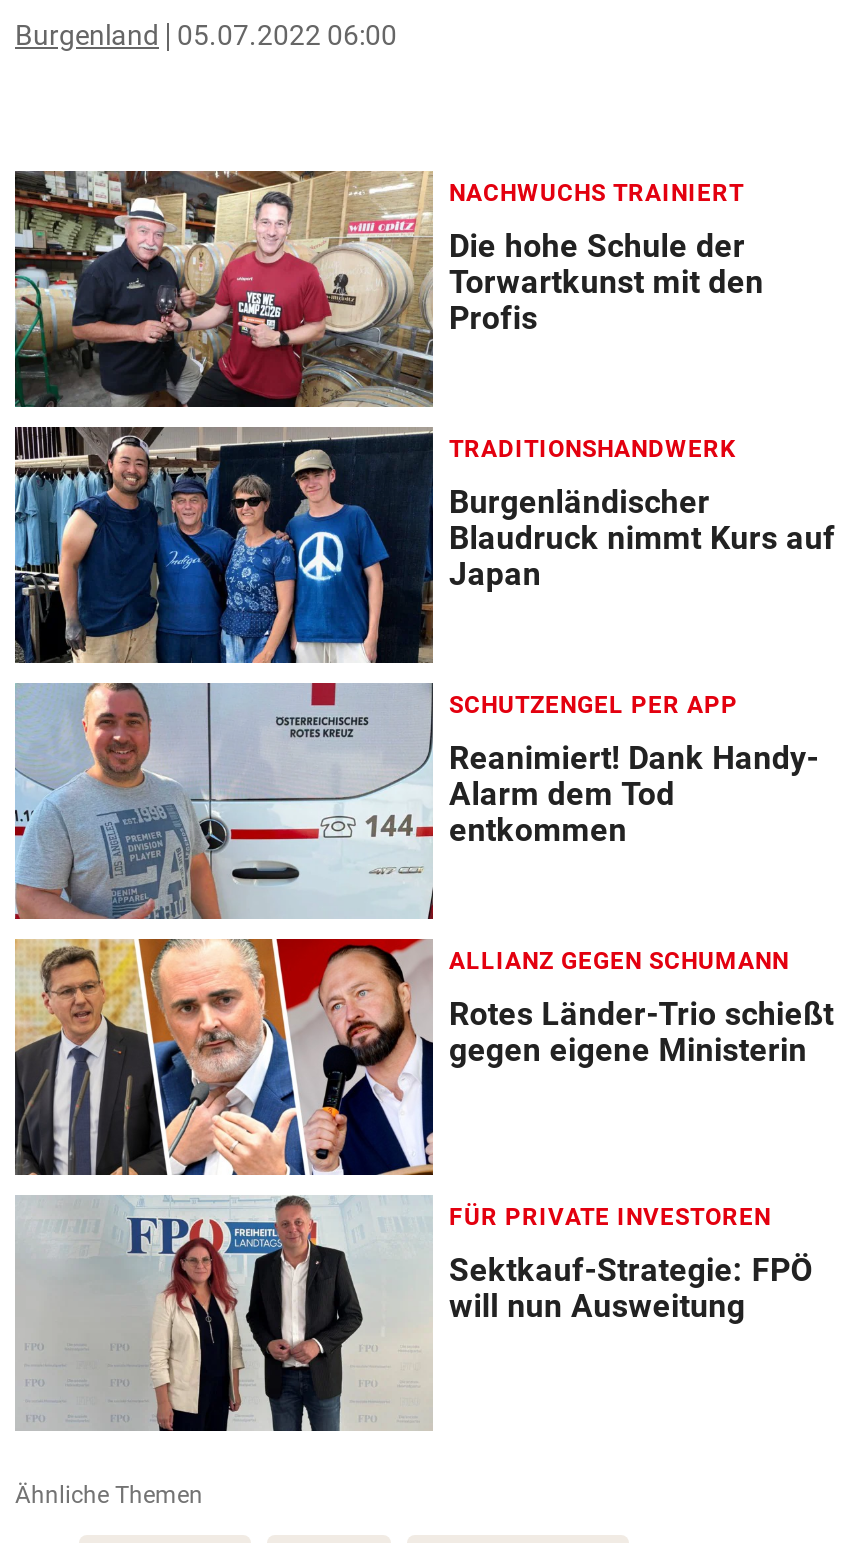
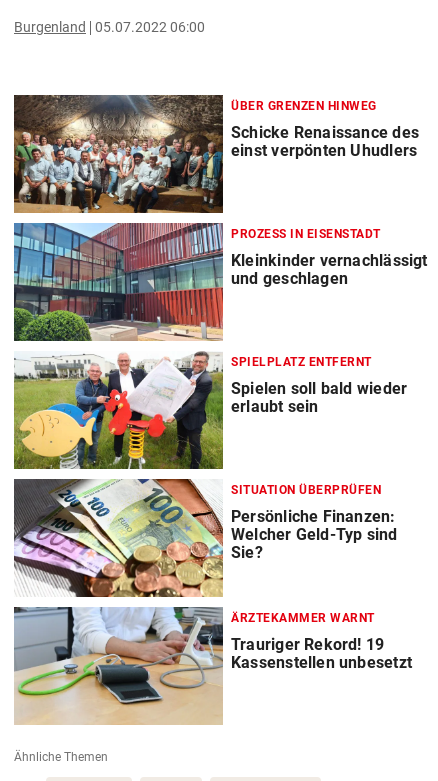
- [image]
- NACHWUCHS TRAINIERT
+ [image]
+ ÜBER GRENZEN HINWEG

- Die hohe Schule der
- Torwartkunst mit den
- Profis
+ Schicke Renaissance des
+ einst verpönten Uhudlers

- [image]
- TRADITIONSHANDWERK
+ [image]
+ PROZESS IN EISENSTADT

- Burgenländischer
- Blaudruck nimmt Kurs auf
- Japan
+ Kleinkinder vernachlässigt
+ und geschlagen

- [image]
- SCHUTZENGEL PER APP
+ [image]
+ SPIELPLATZ ENTFERNT

- Reanimiert! Dank Handy-
- Alarm dem Tod
- entkommen
+ Spielen soll bald wieder
+ erlaubt sein

- [image]
- ALLIANZ GEGEN SCHUMANN
+ [image]
+ SITUATION ÜBERPRÜFEN

- Rotes Länder-Trio schießt
- gegen eigene Ministerin
+ Persönliche Finanzen:
+ Welcher Geld-Typ sind
+ Sie?

- [image]
- FÜR PRIVATE INVESTOREN
+ [image]
+ ÄRZTEKAMMER WARNT

- Sektkauf-Strategie: FPÖ
- will nun Ausweitung
+ Trauriger Rekord! 19
+ Kassenstellen unbesetzt
